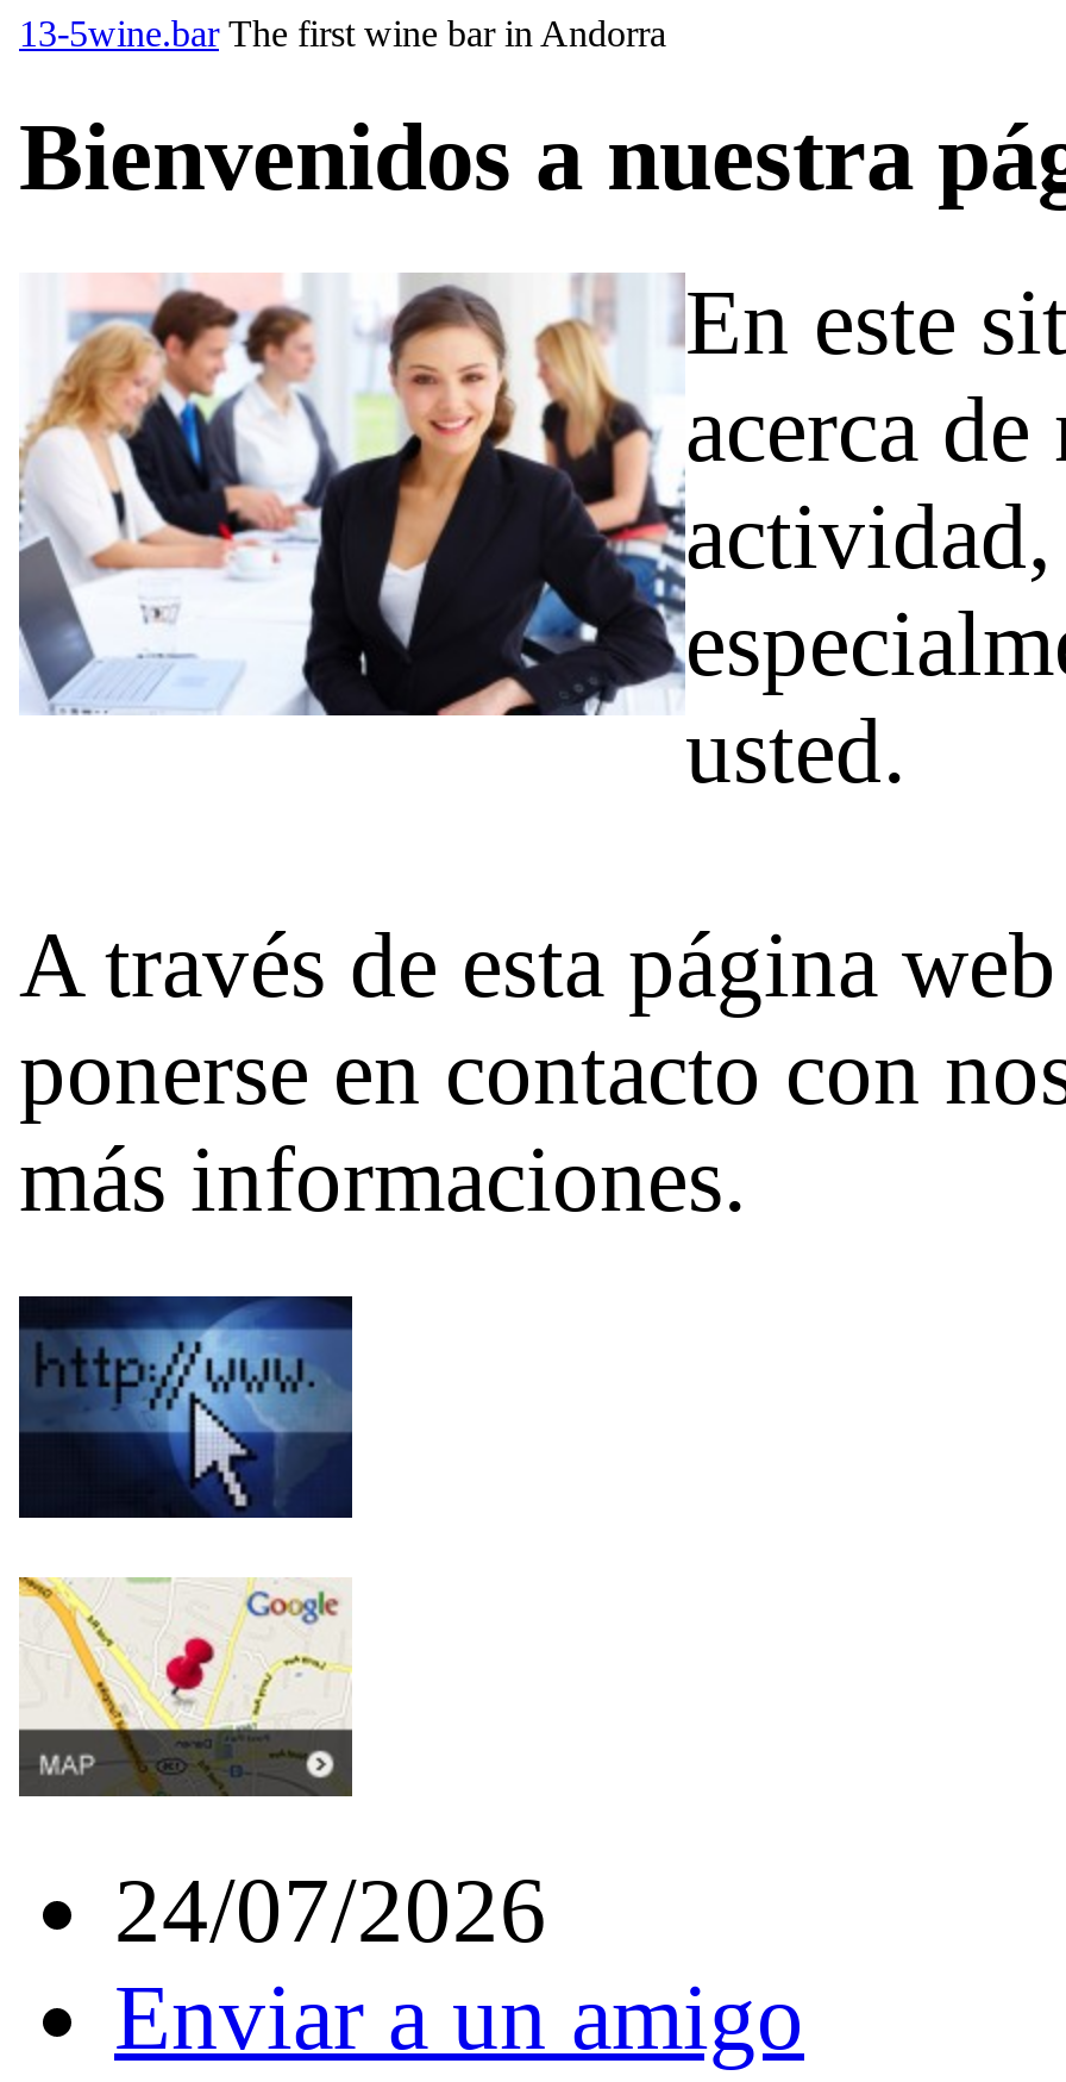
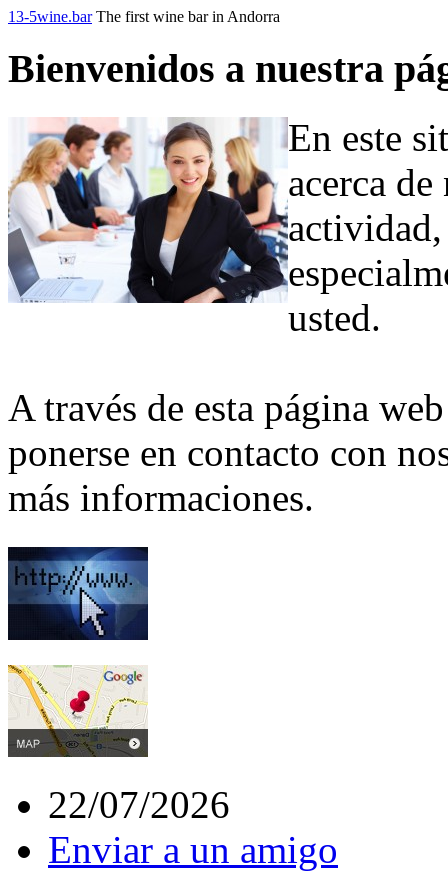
- 24/07/2026
+ 22/07/2026
